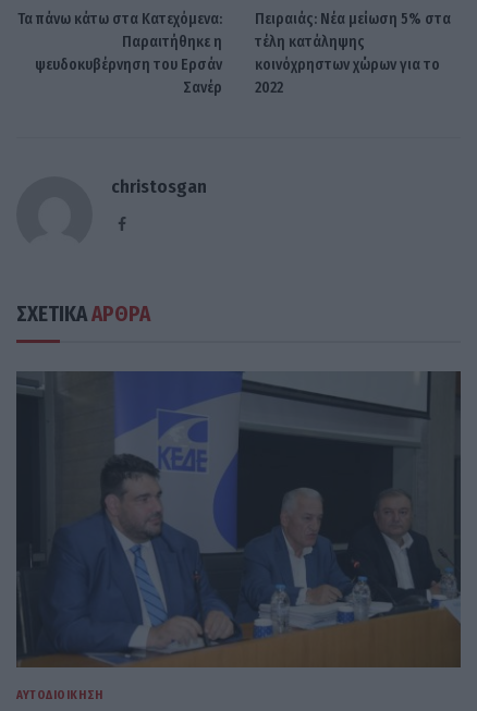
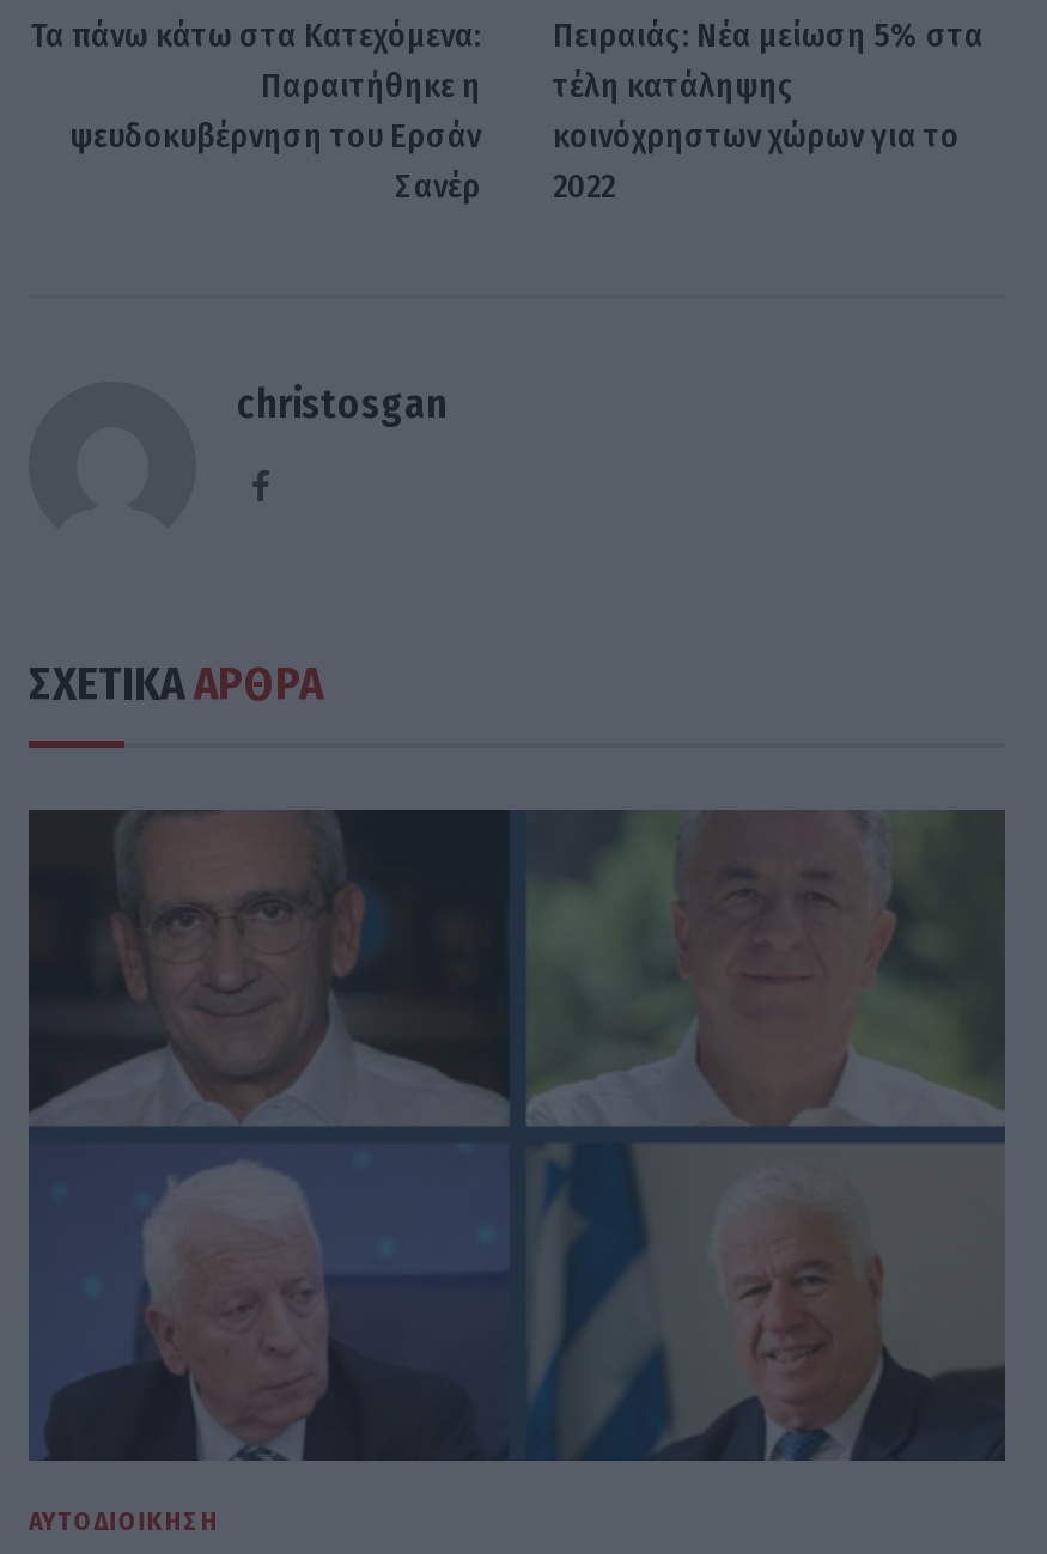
- [image]
+ [image]
